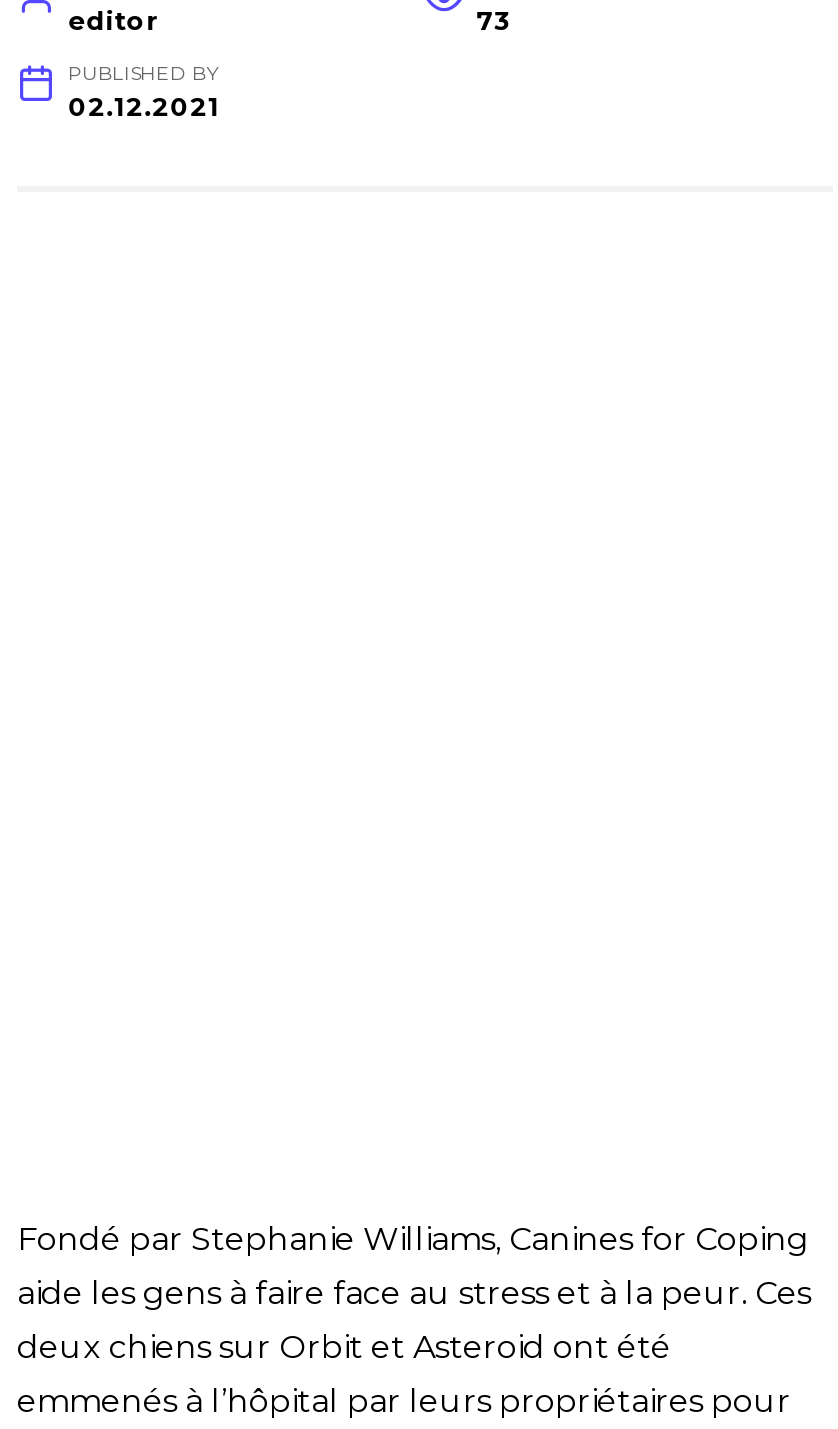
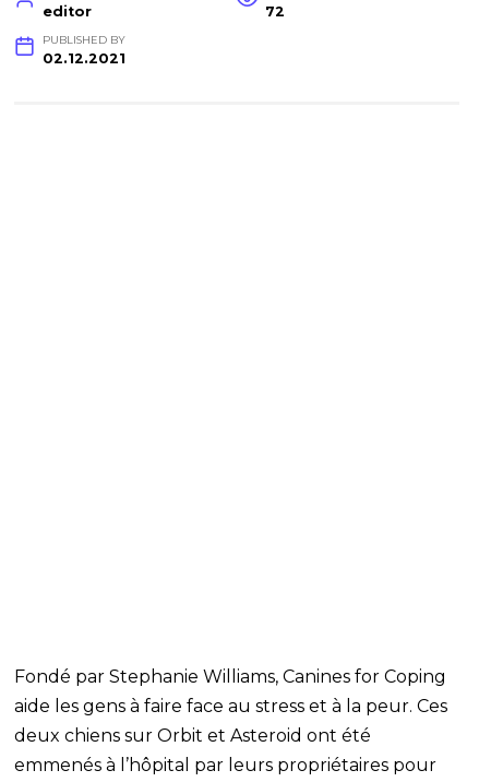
- 73
+ 72
